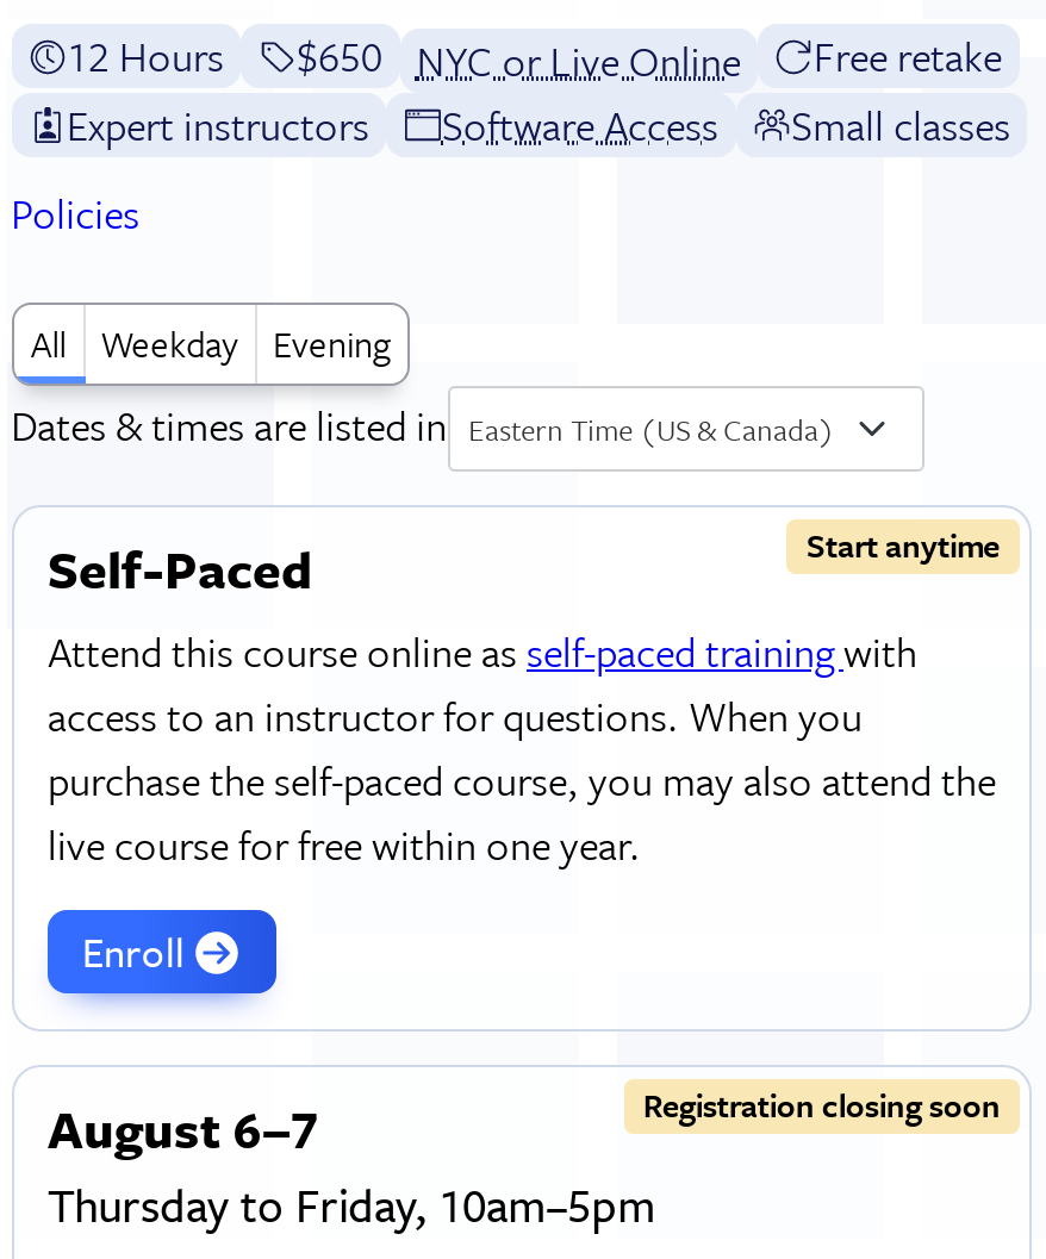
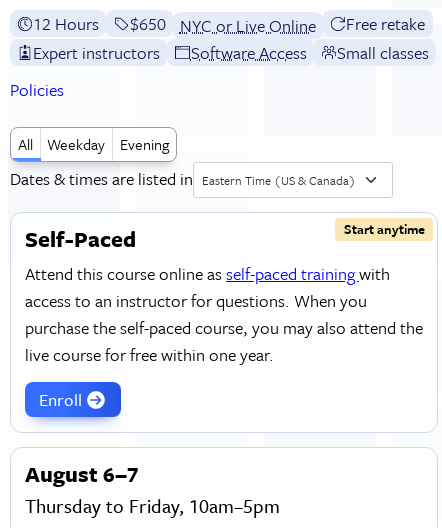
- Registration closing soon
